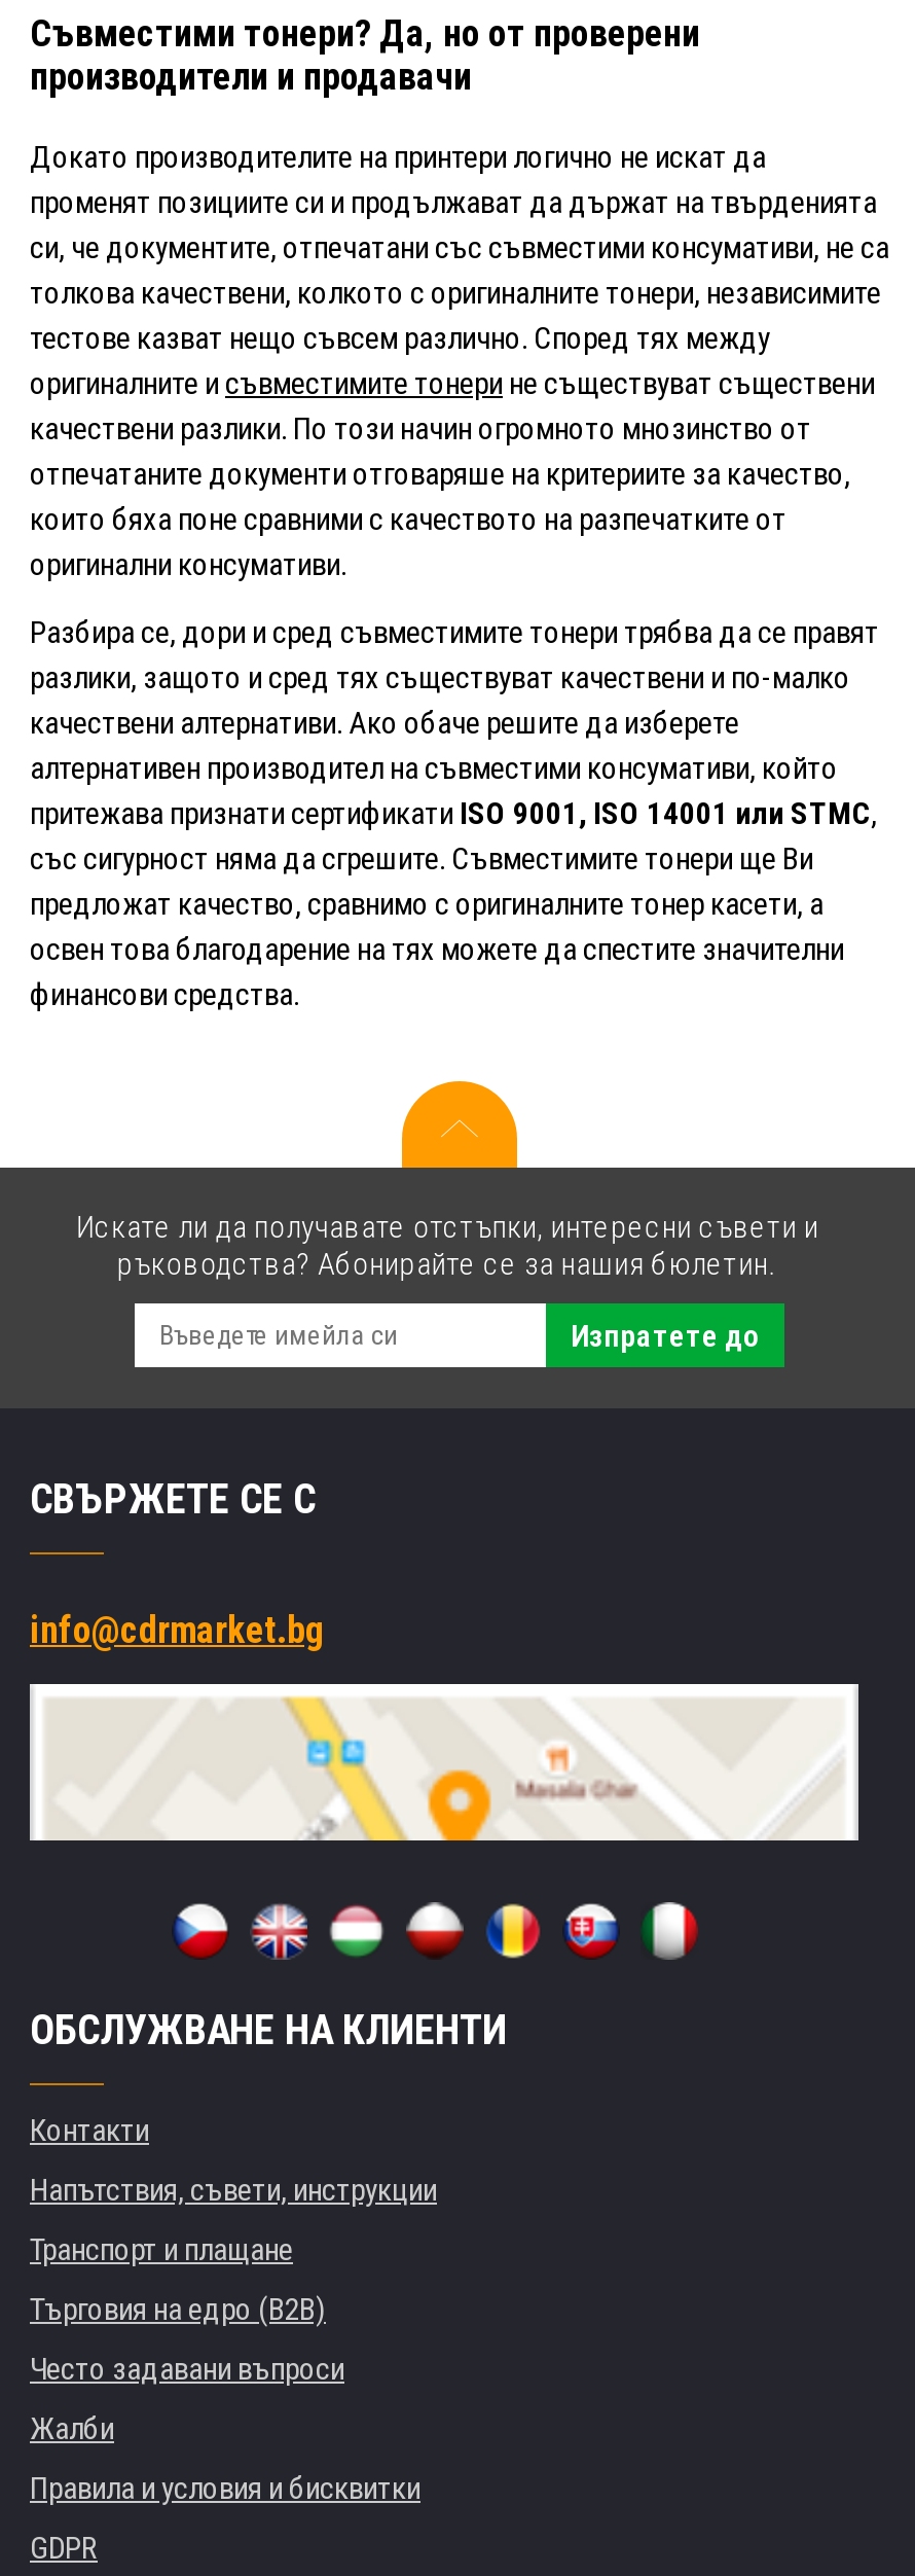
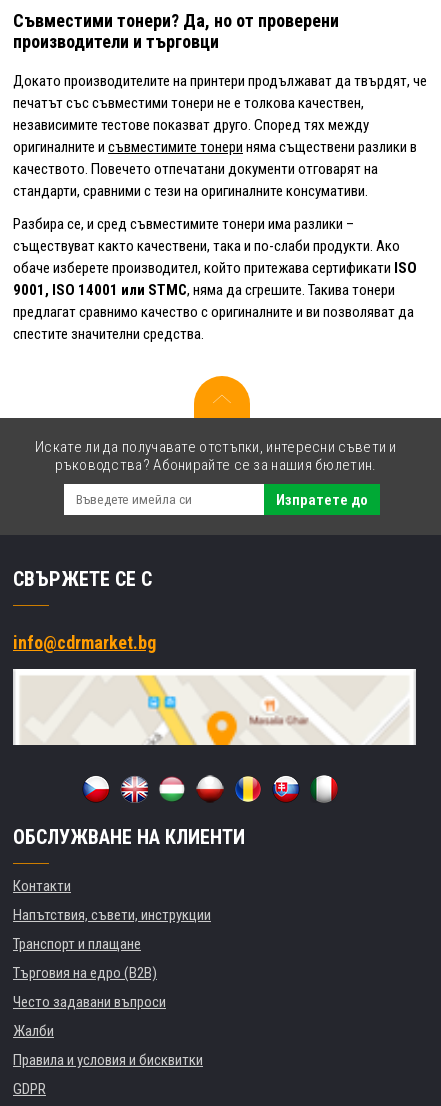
- производители и продавачи
+ производители и търговци

- Докато производителите на принтери логично не искат да
- променят позициите си и продължават да държат на твърденията
- си, че документите, отпечатани със съвместими консумативи, не са
- толкова качествени, колкото с оригиналните тонери, независимите
- тестове казват нещо съвсем различно. Според тях между
- оригиналните и съвместимите тонери не съществуват съществени
- качествени разлики. По този начин огромното мнозинство от
- отпечатаните документи отговаряше на критериите за качество,
- които бяха поне сравними с качеството на разпечатките от
- оригинални консумативи.
+ Докато производителите на принтери продължават да твърдят, че
+ печатът със съвместими тонери не е толкова качествен,
+ независимите тестове показват друго. Според тях между
+ оригиналните и съвместимите тонери няма съществени разлики в
+ качеството. Повечето отпечатани документи отговарят на
+ стандарти, сравними с тези на оригиналните консумативи.

- Разбира се, дори и сред съвместимите тонери трябва да се правят
- разлики, защото и сред тях съществуват качествени и по-малко
- качествени алтернативи. Ако обаче решите да изберете
- алтернативен производител на съвместими консумативи, който
- притежава признати сертификати ISO 9001, ISO 14001 или STMC,
- със сигурност няма да сгрешите. Съвместимите тонери ще Ви
- предложат качество, сравнимо с оригиналните тонер касети, а
- освен това благодарение на тях можете да спестите значителни
- финансови средства.
+ Разбира се, и сред съвместимите тонери има разлики –
+ съществуват както качествени, така и по-слаби продукти. Ако
+ обаче изберете производител, който притежава сертификати ISO
+ 9001, ISO 14001 или STMC, няма да сгрешите. Такива тонери
+ предлагат сравнимо качество с оригиналните и ви позволяват да
+ спестите значителни средства.
